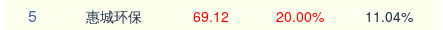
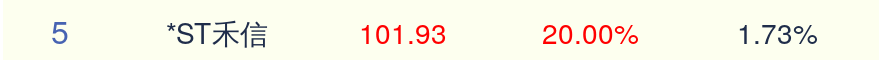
- 惠城环保
- 69.12
+ *ST禾信
+ 101.93

- 11.04%
+ 1.73%
